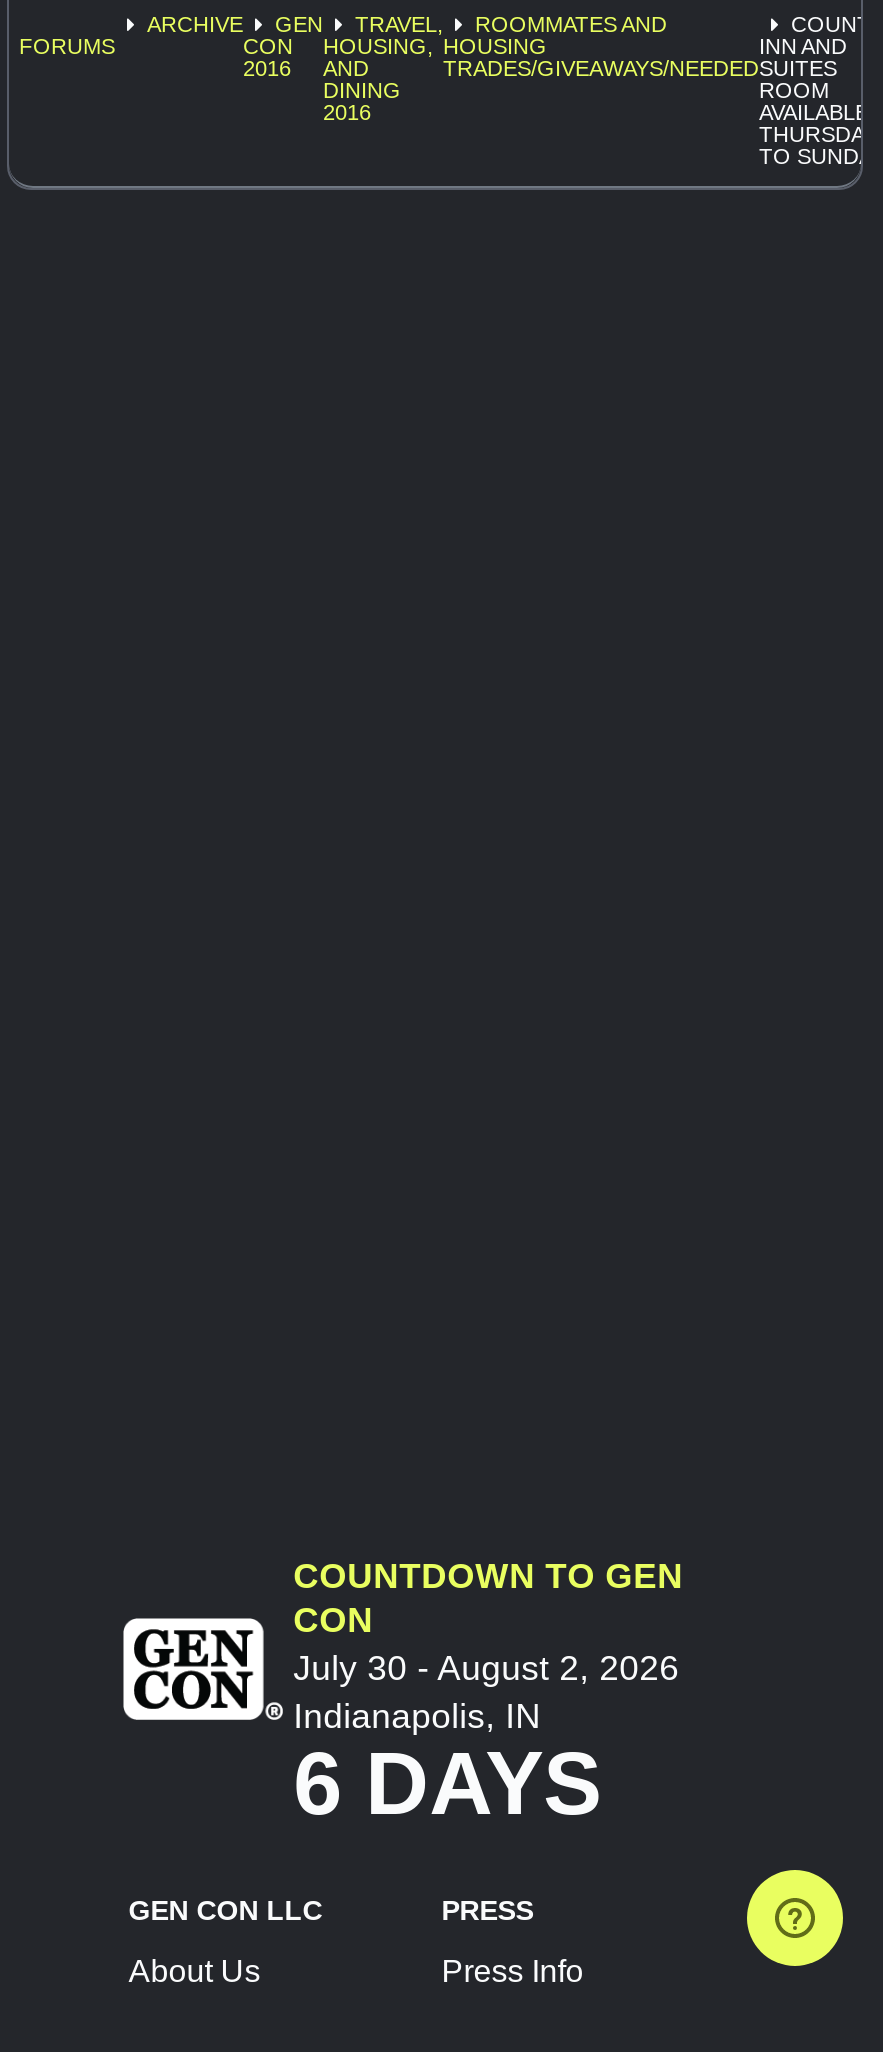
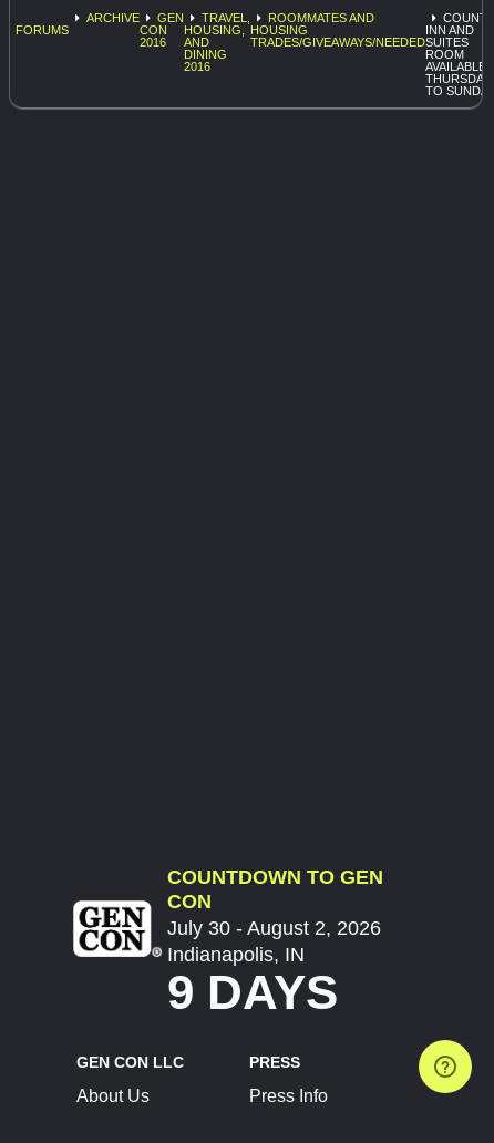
- 6 DAYS
+ 9 DAYS
